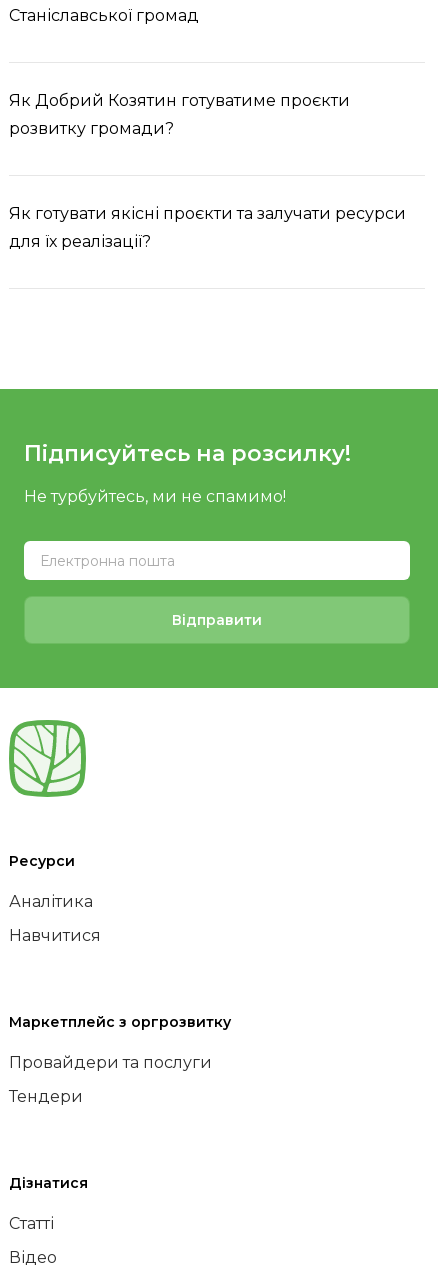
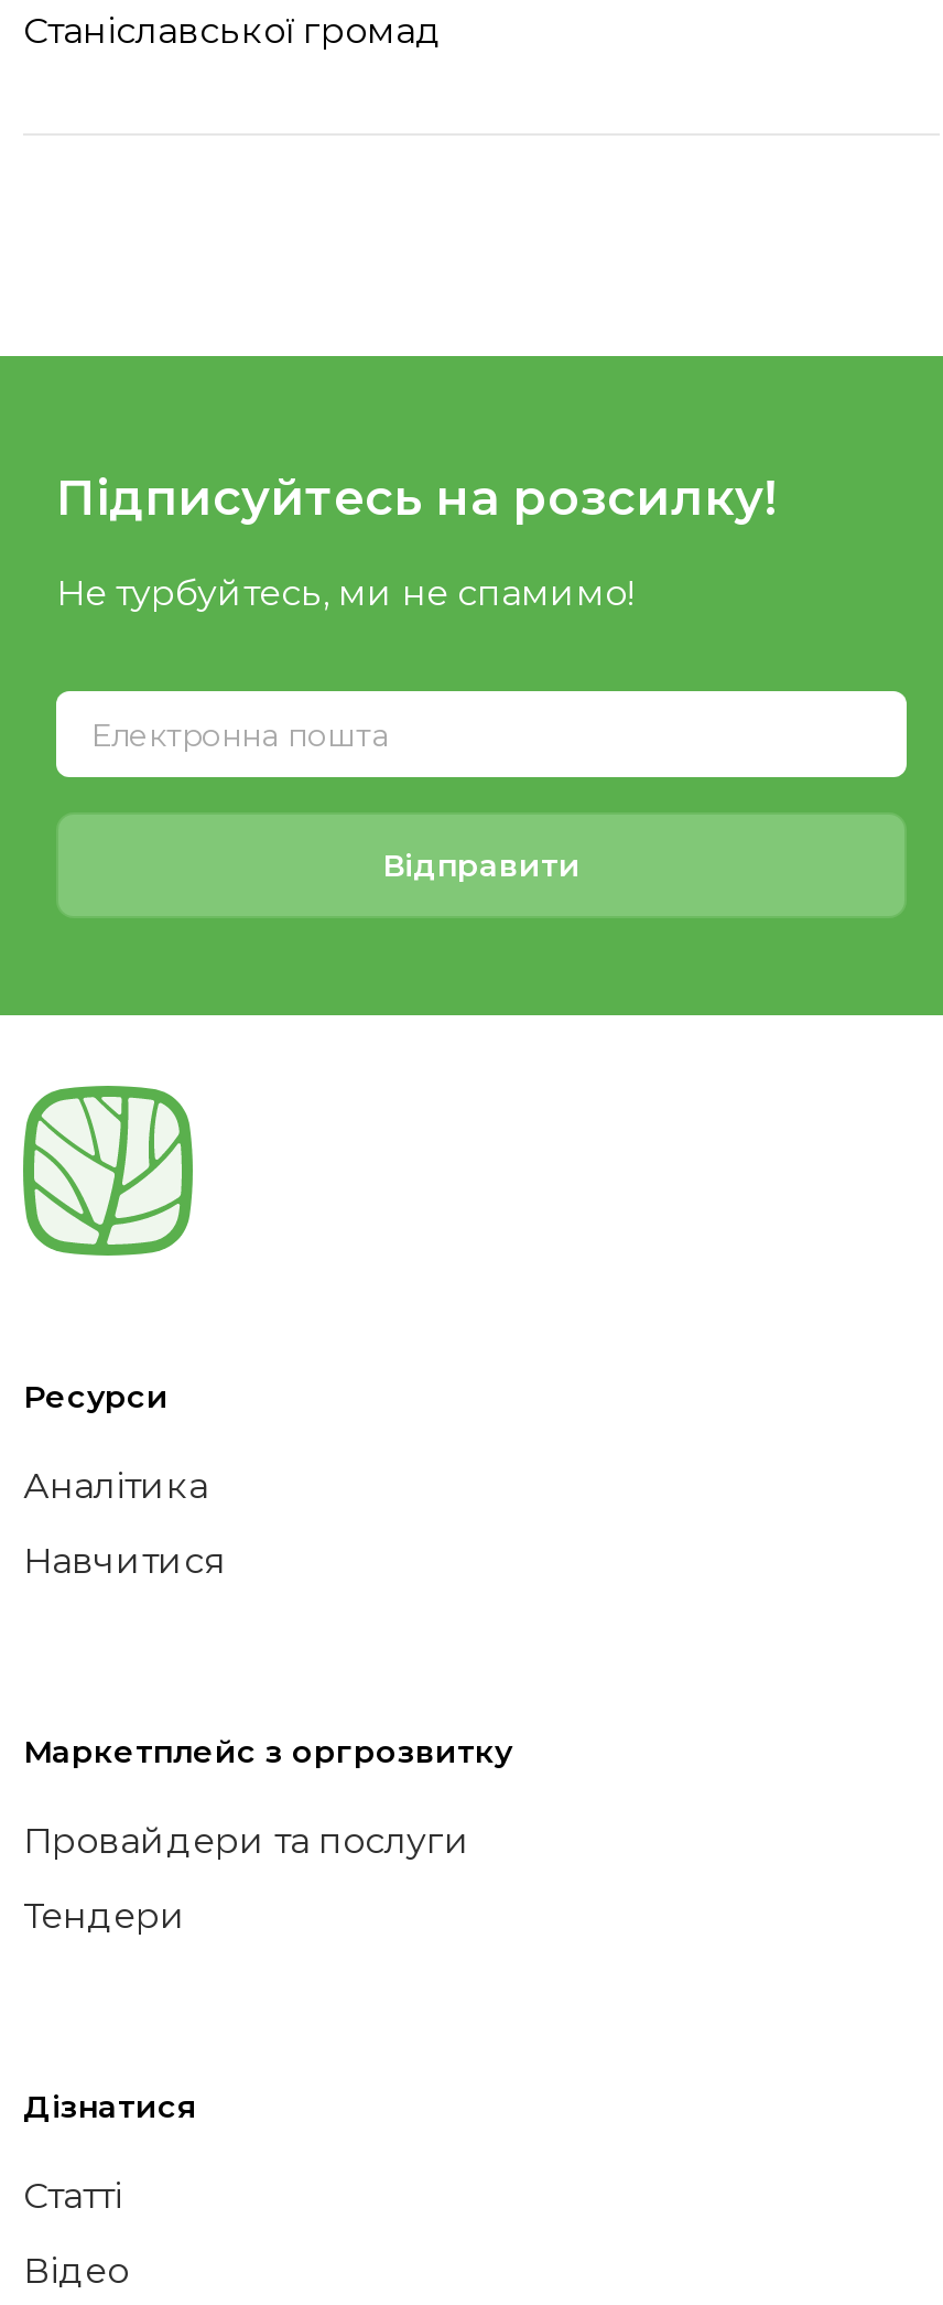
- Як Добрий Козятин готуватиме проєкти
- розвитку громади?

- Як готувати якісні проєкти та залучати ресурси
- для їх реалізації?
